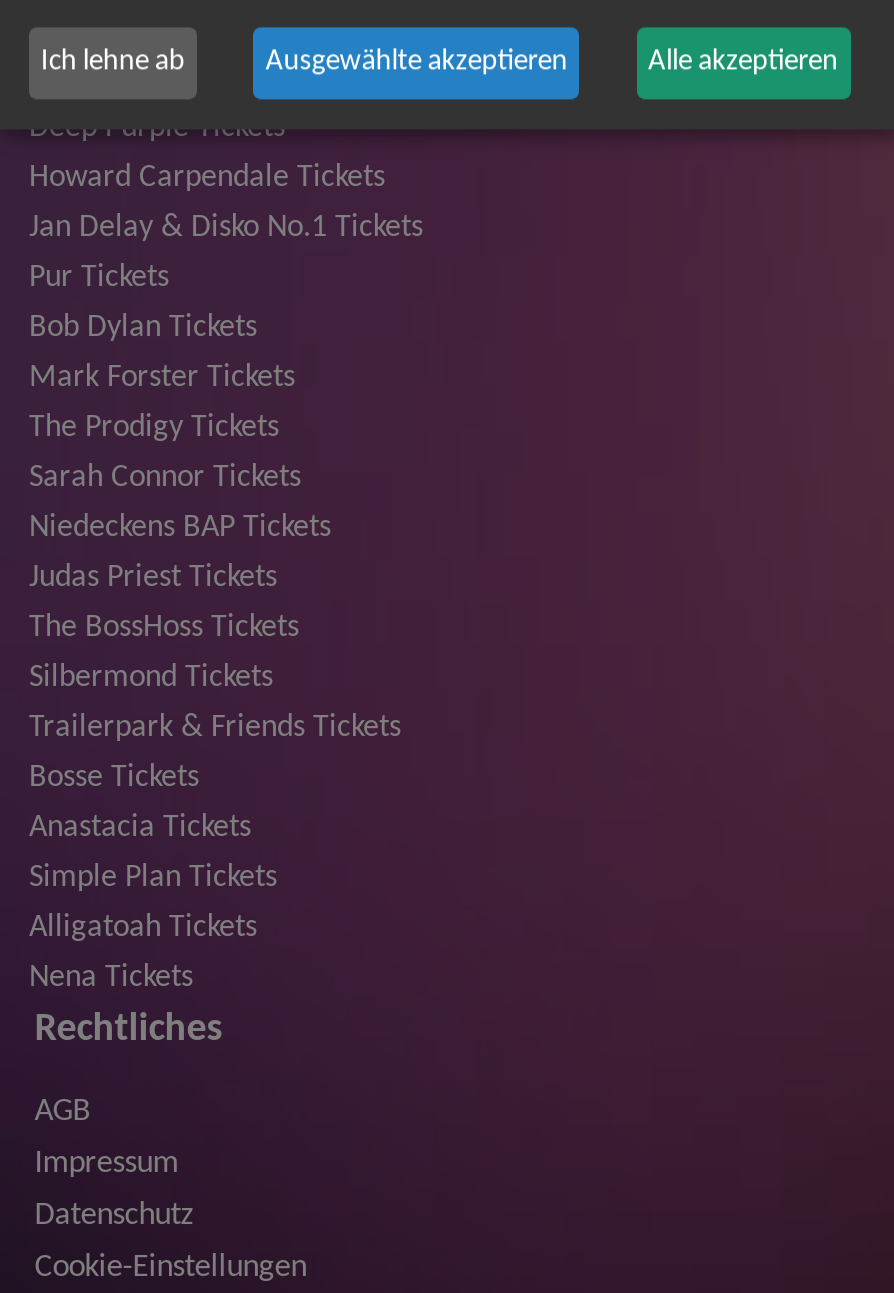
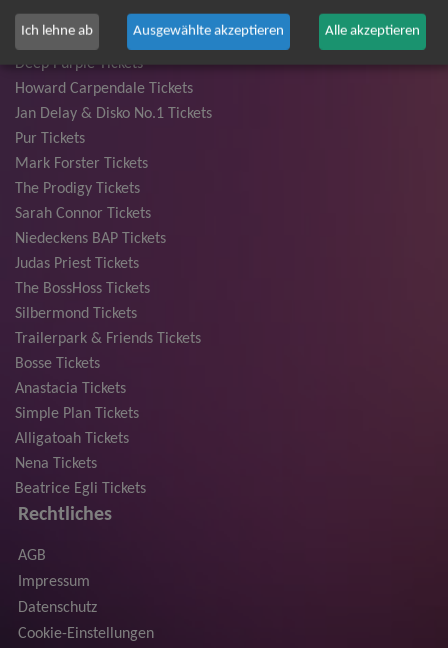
- Bob Dylan Tickets

moved up: Mark Forster Tickets | The Prodigy Tickets | Sarah Connor Tickets | ... | Alligatoah Tickets | Nena Tickets

+ Beatrice Egli Tickets
